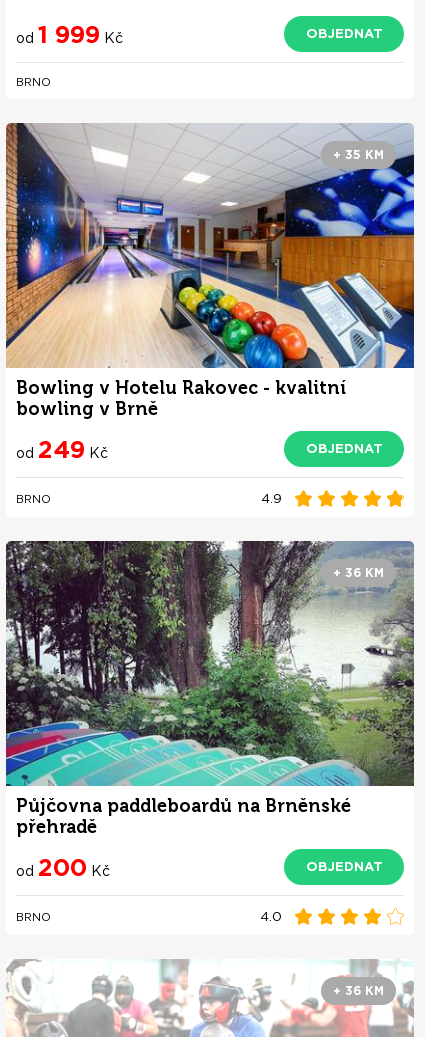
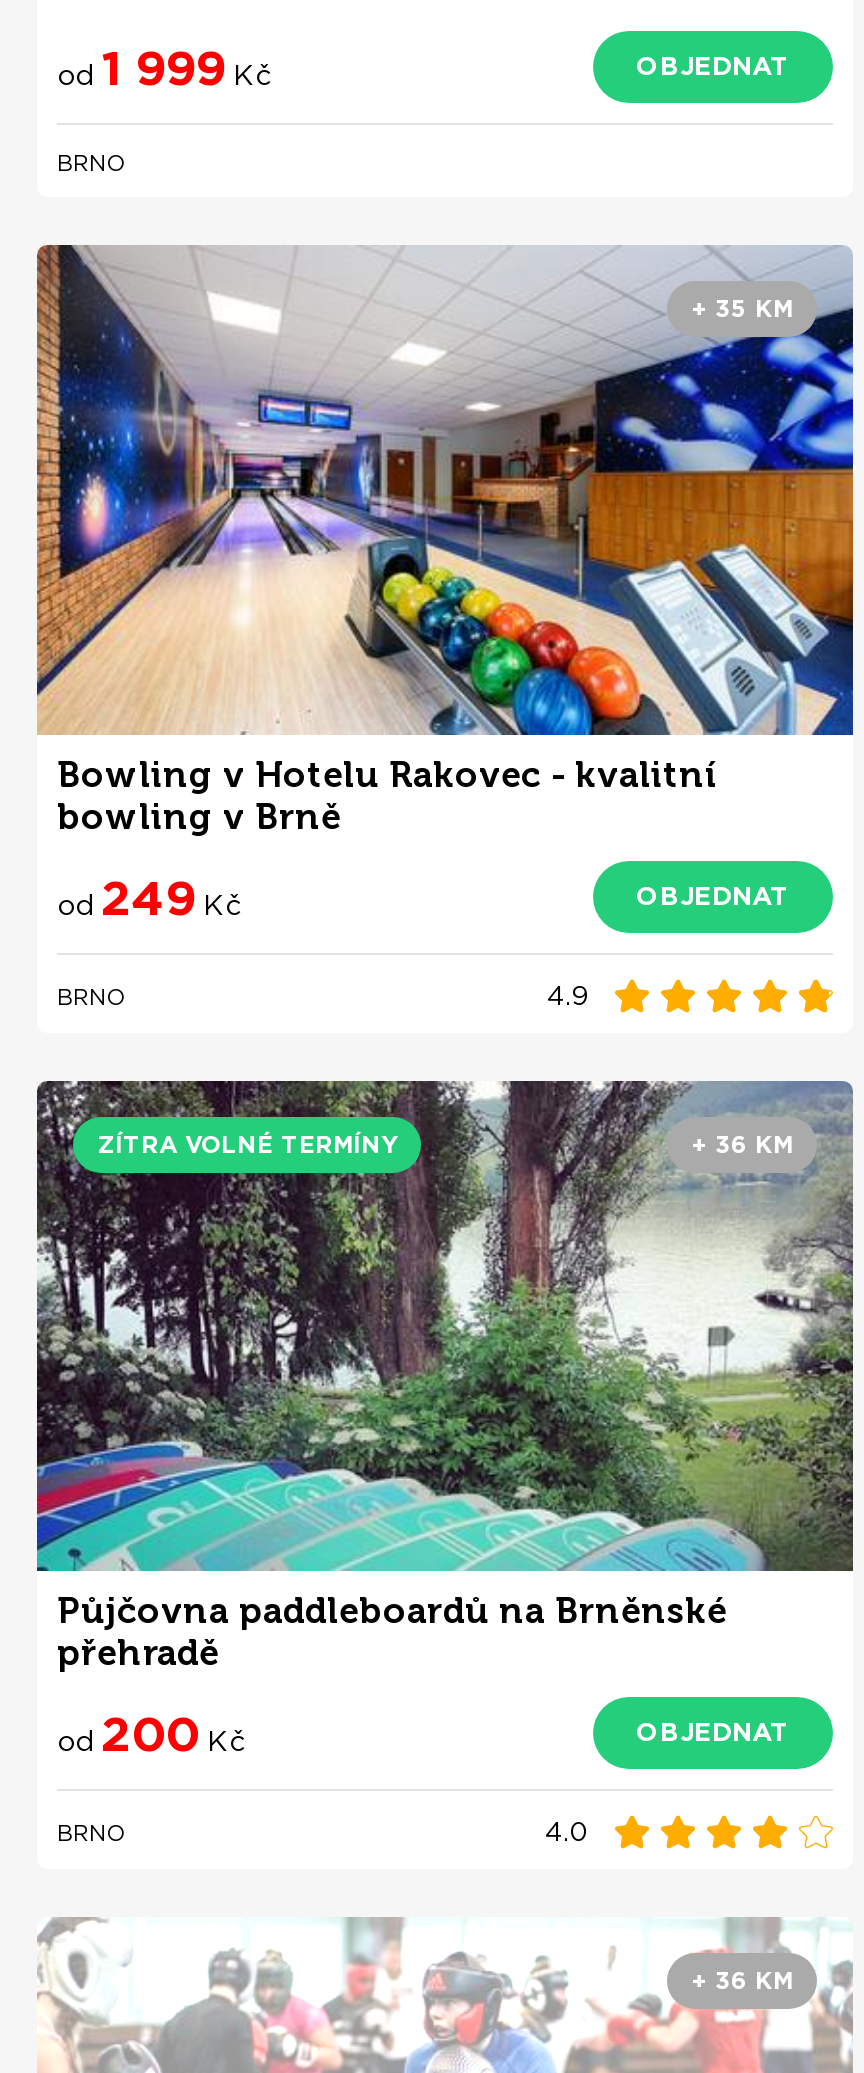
+ ZÍTRA VOLNÉ TERMÍNY
